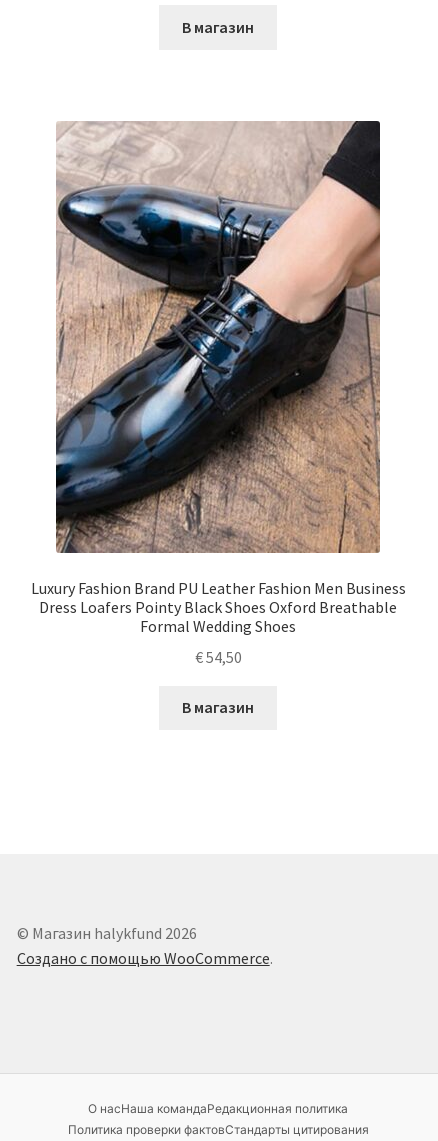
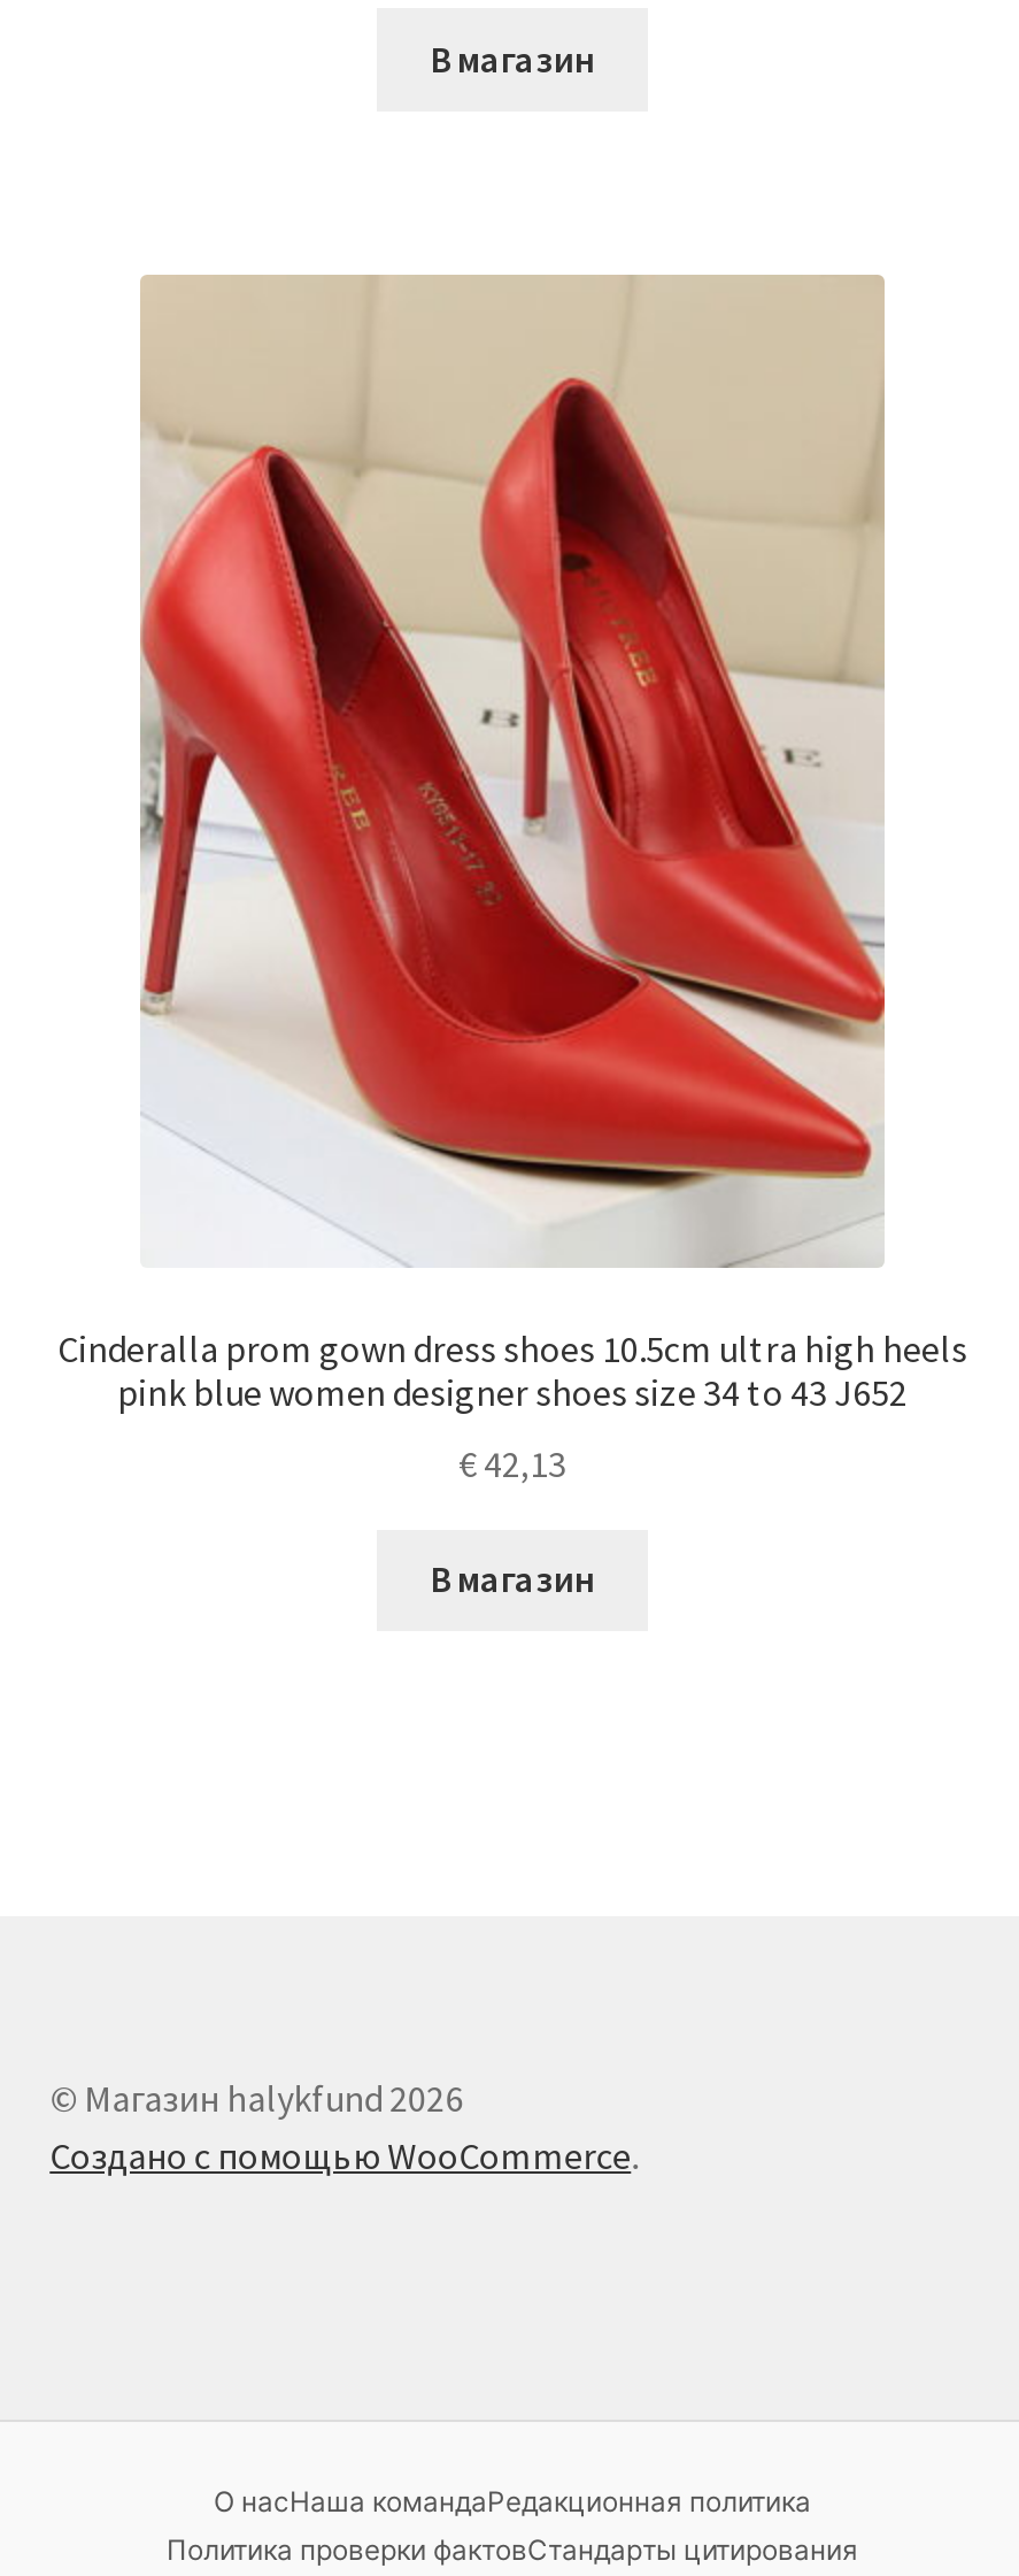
- [image]
- Luxury Fashion Brand PU Leather Fashion Men Business
- Dress Loafers Pointy Black Shoes Oxford Breathable
- Formal Wedding Shoes
+ [image]
+ Cinderalla prom gown dress shoes 10.5cm ultra high heels
+ pink blue women designer shoes size 34 to 43 J652

- €54,50
+ €42,13
